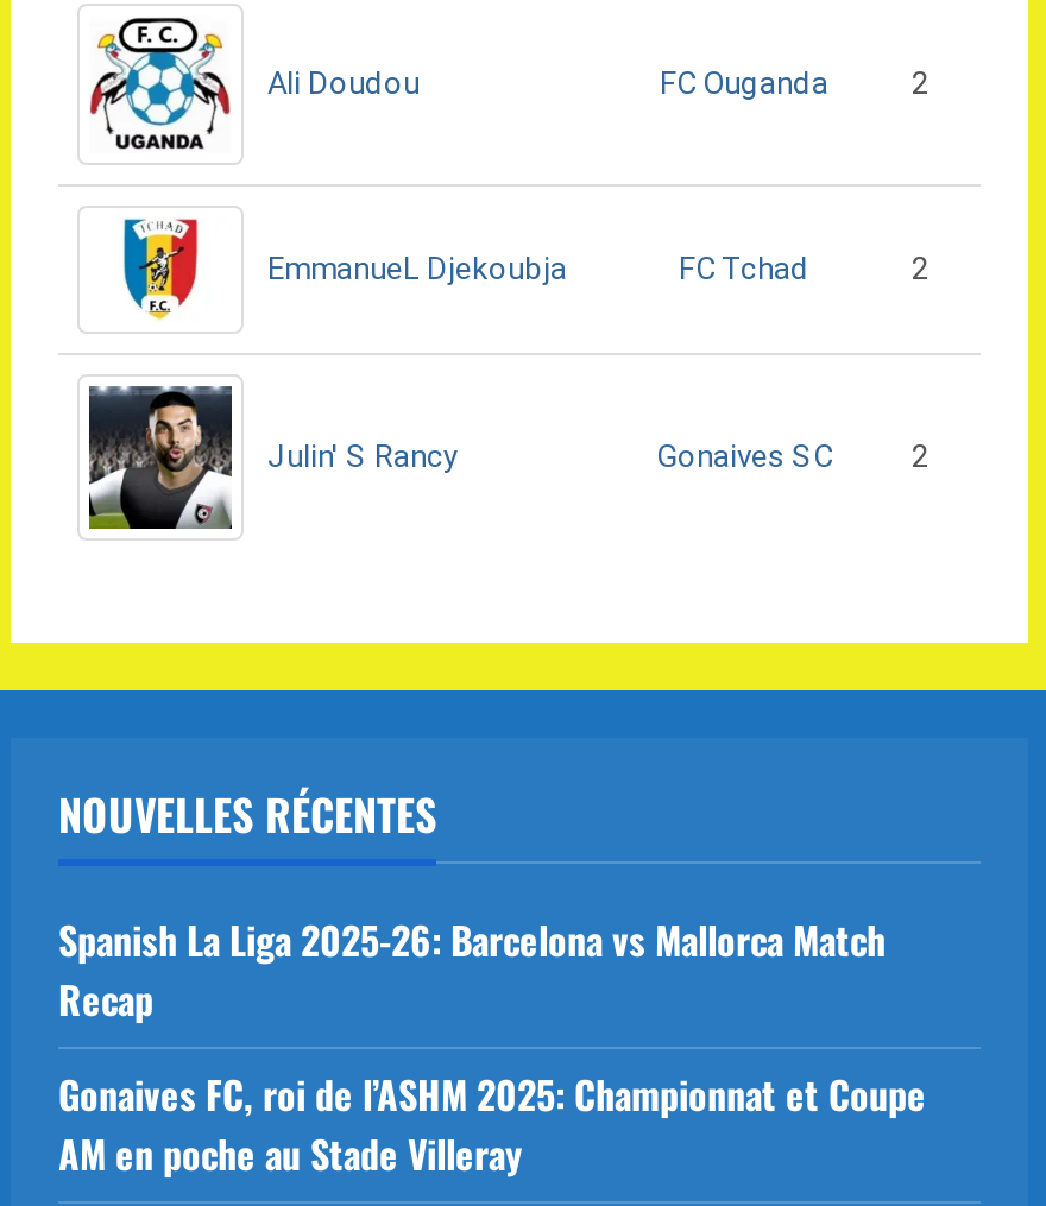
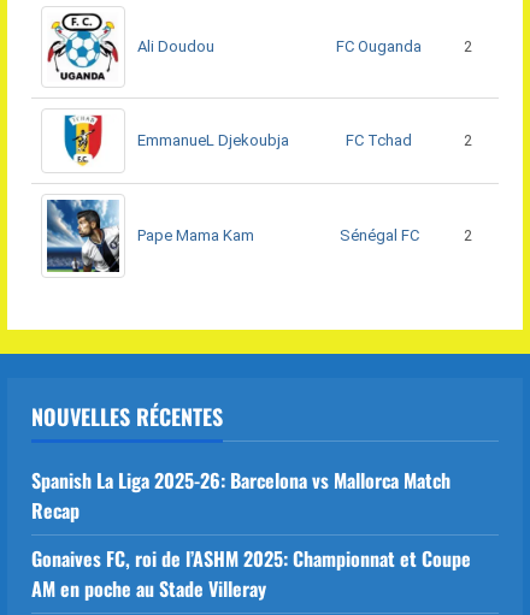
- [image]
- Julin' S Rancy
- Gonaives SC
+ [image]
+ Pape Mama Kam
+ Sénégal FC
